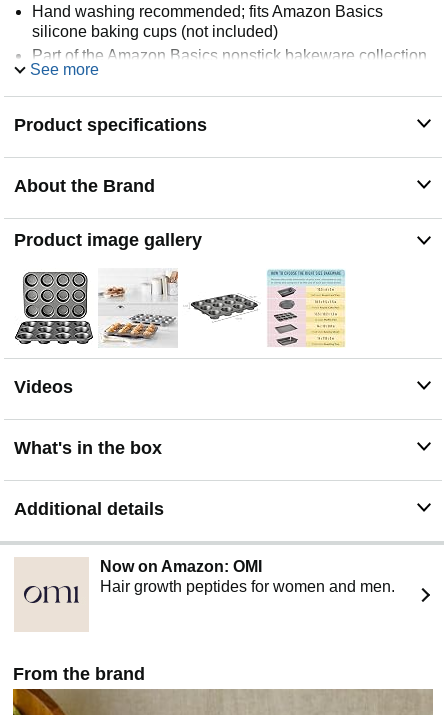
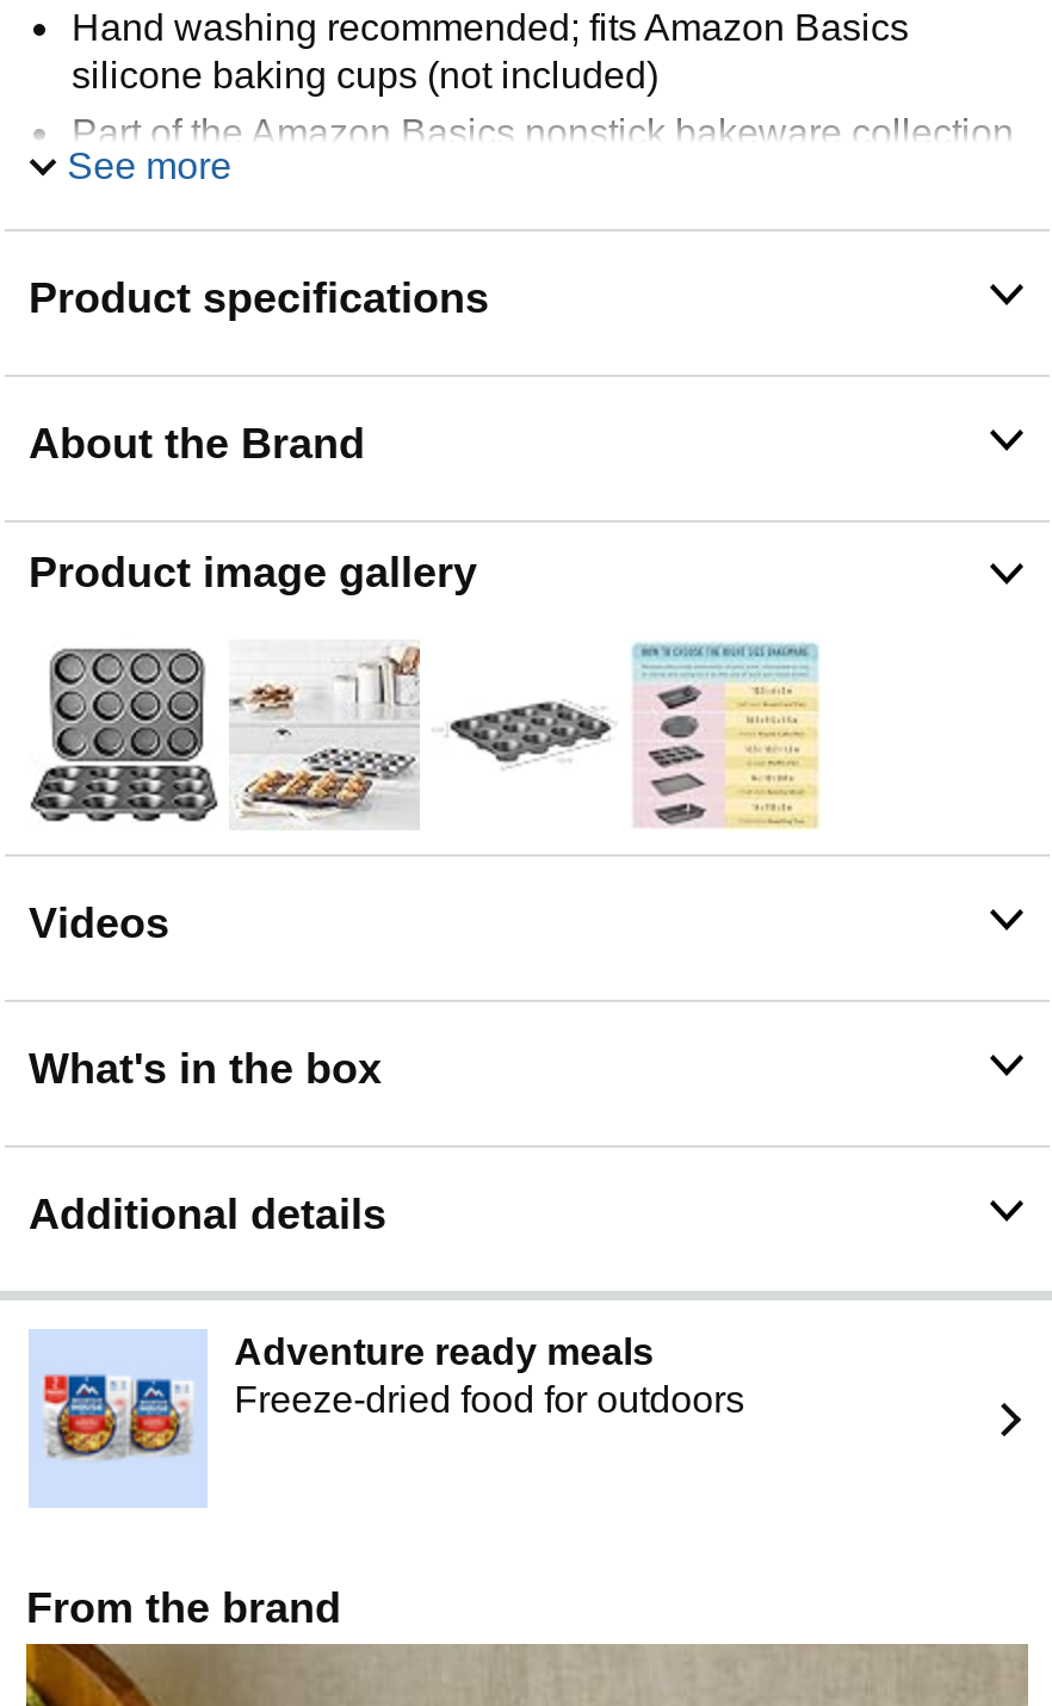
- [image]
- Now on Amazon: OMI
- Hair growth peptides for women and men.
+ [image]
+ Adventure ready meals
+ Freeze-dried food for outdoors
